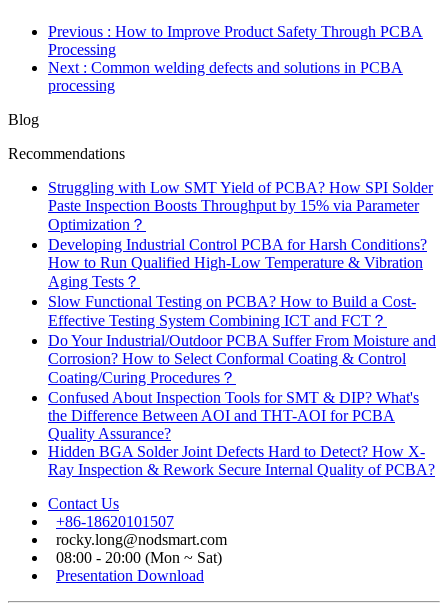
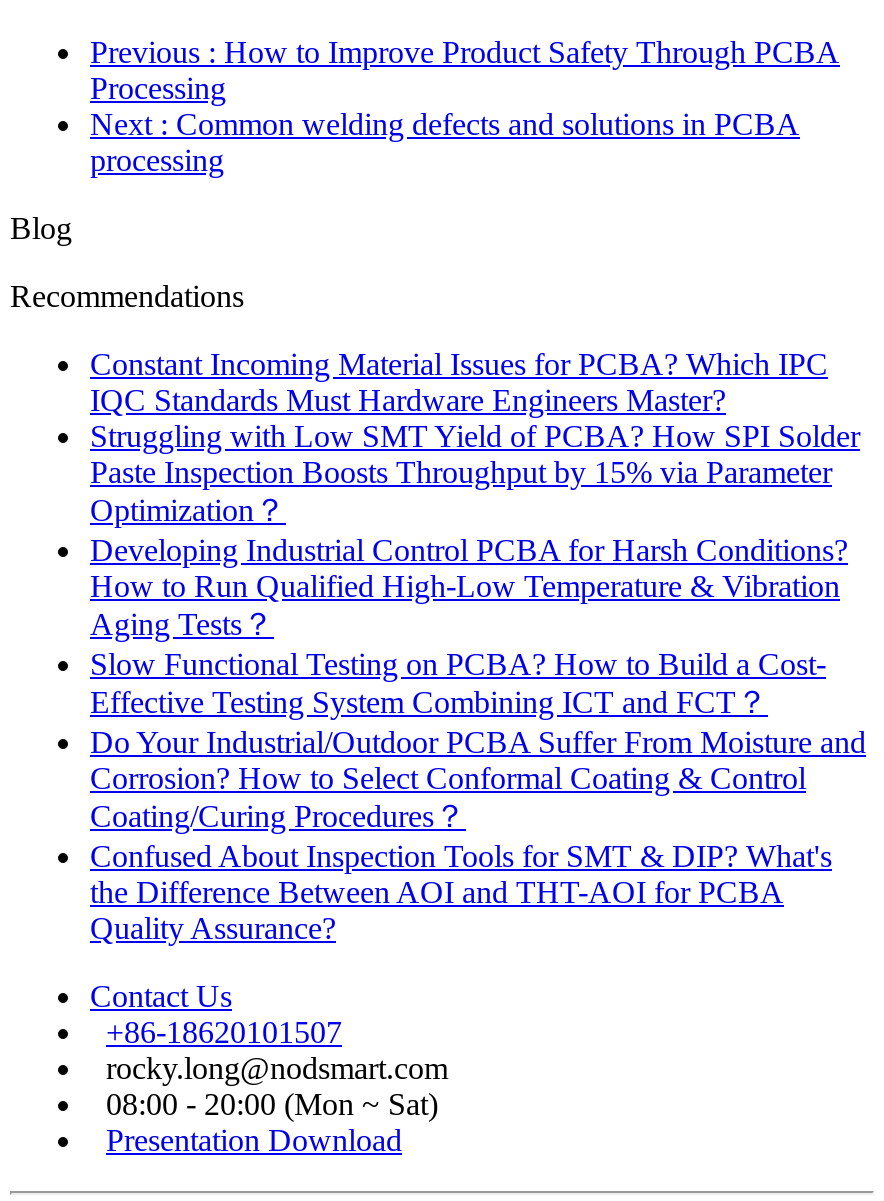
+ Constant Incoming Material Issues for PCBA? Which IPC
+ IQC Standards Must Hardware Engineers Master?

moved down: Struggling with Low SMT Yield of PCBA? How SPI Solder | Paste Inspection Boosts Throughput by 15% via Parameter | Optimization？ | ... | the Difference Between AOI and THT-AOI for PCBA | Quality Assurance?

- Hidden BGA Solder Joint Defects Hard to Detect? How X-
- Ray Inspection & Rework Secure Internal Quality of PCBA?
